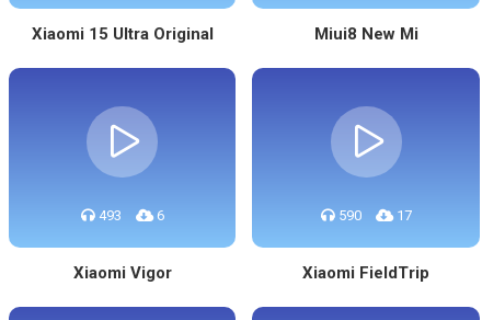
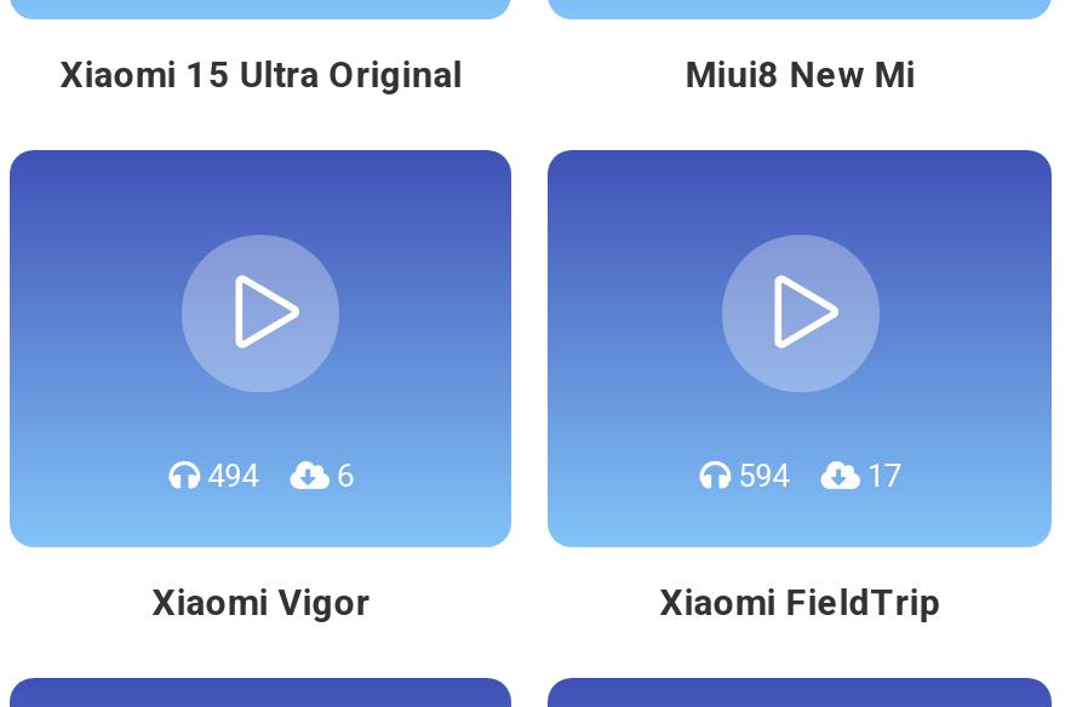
- 493 6
+ 494 6

- 590 17
+ 594 17
